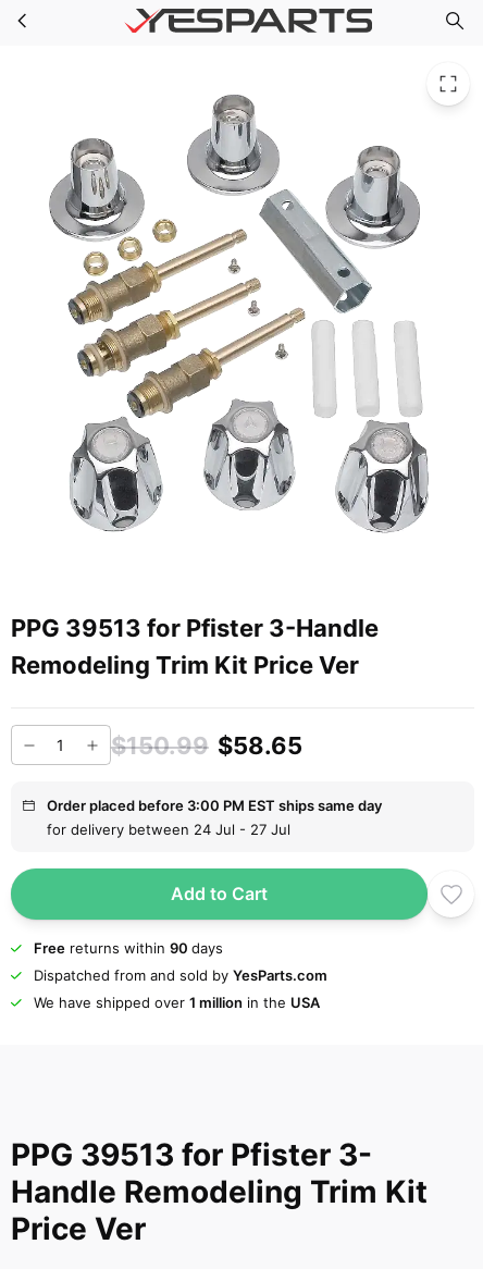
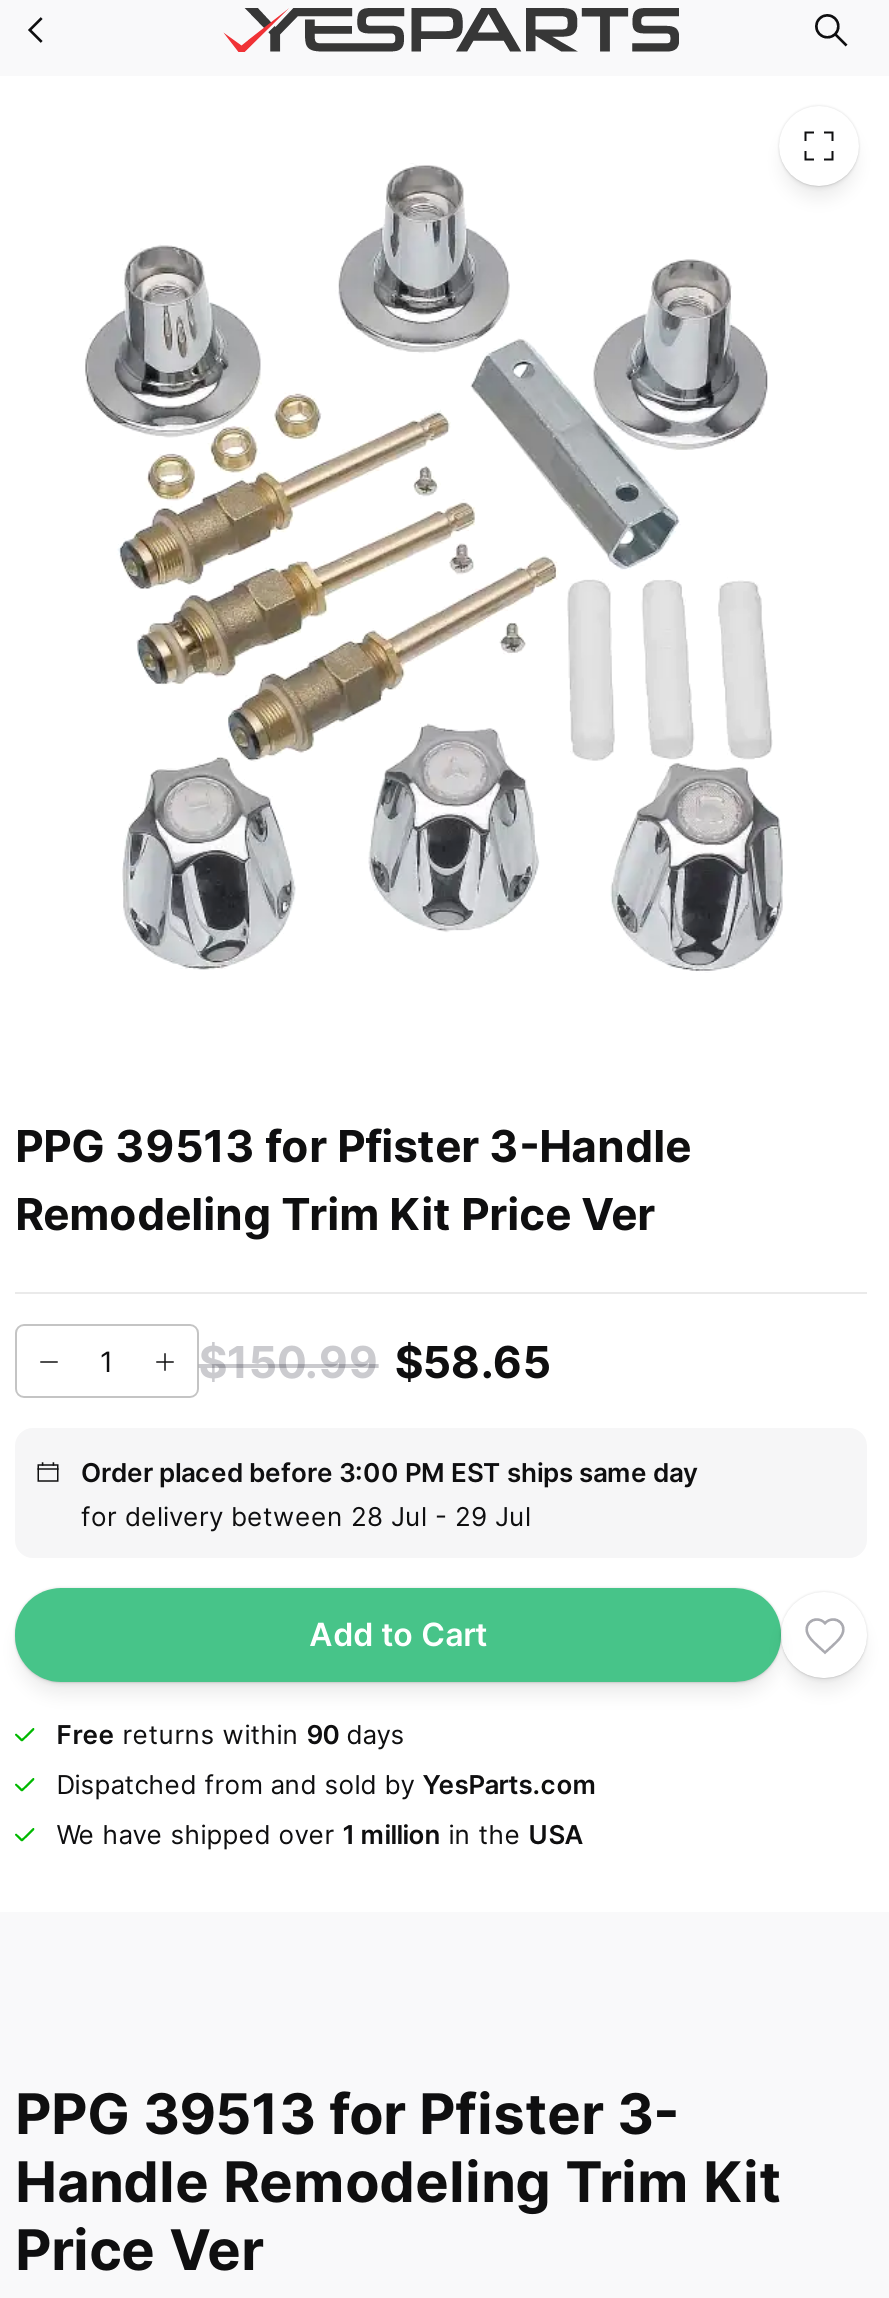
- for delivery between 24 Jul - 27 Jul
+ for delivery between 28 Jul - 29 Jul
